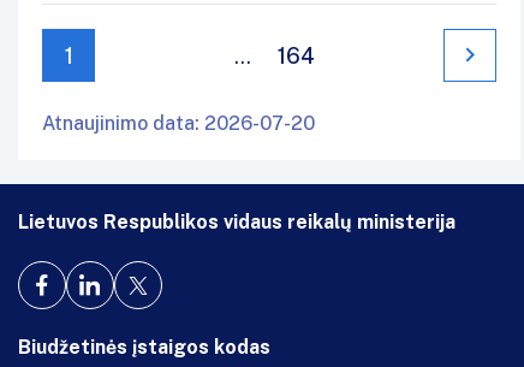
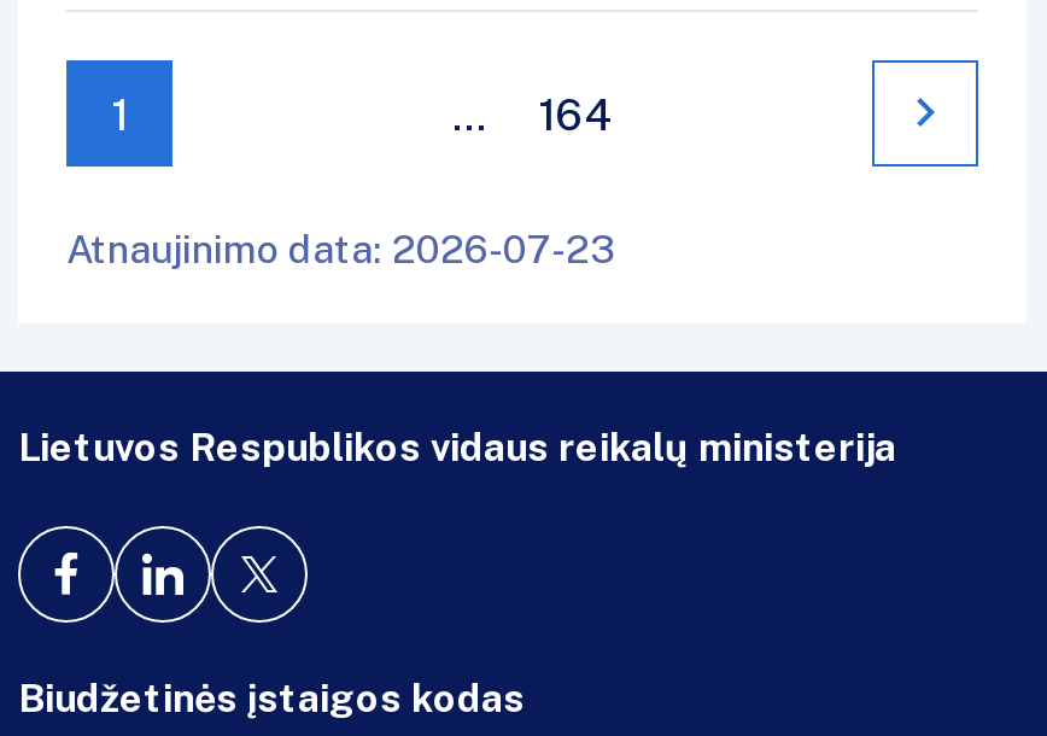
- Atnaujinimo data: 2026-07-20
+ Atnaujinimo data: 2026-07-23
